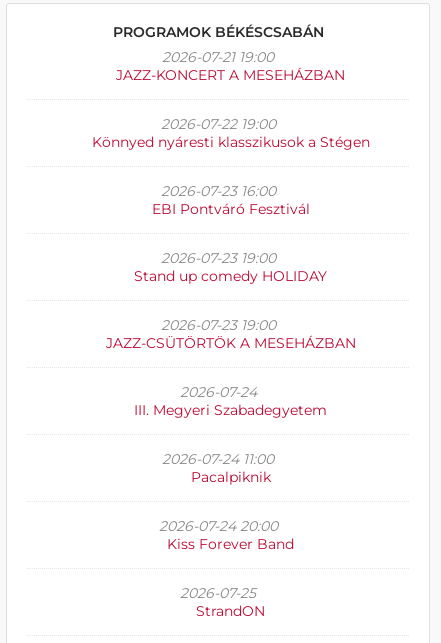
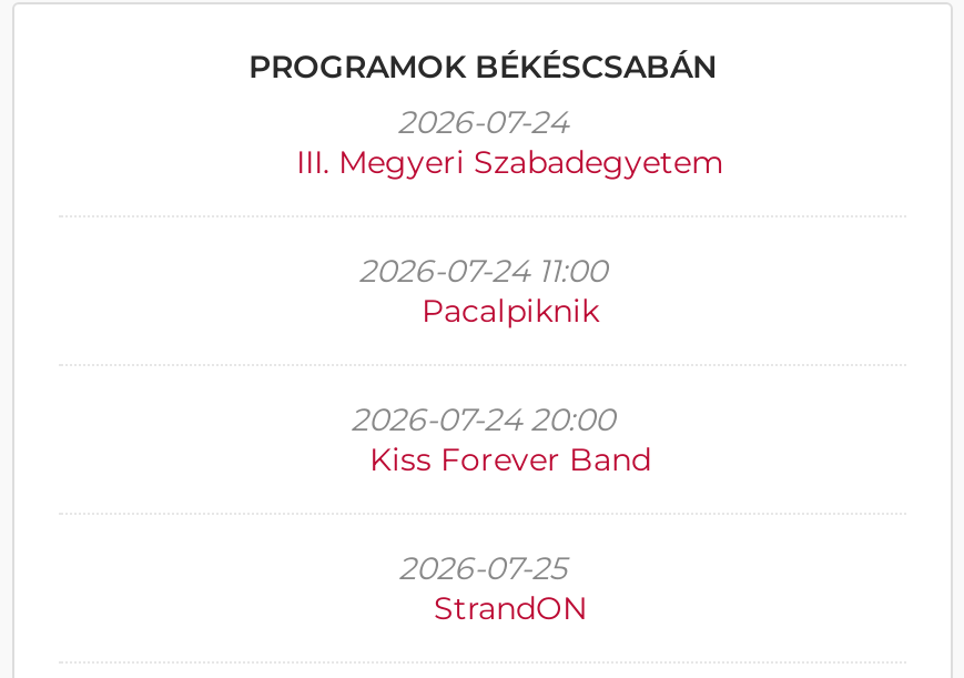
- 2026-07-21 19:00
- JAZZ-KONCERT A MESEHÁZBAN
- 2026-07-22 19:00
- Könnyed nyáresti klasszikusok a Stégen
- 2026-07-23 16:00
- EBI Pontváró Fesztivál
- 2026-07-23 19:00
- Stand up comedy HOLIDAY
- 2026-07-23 19:00
- JAZZ-CSÜTÖRTÖK A MESEHÁZBAN
